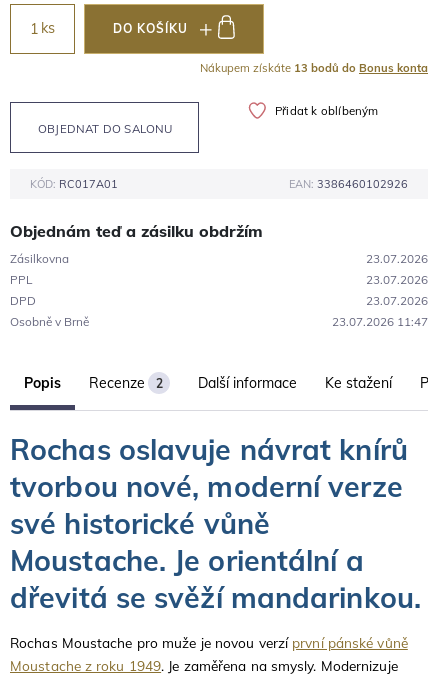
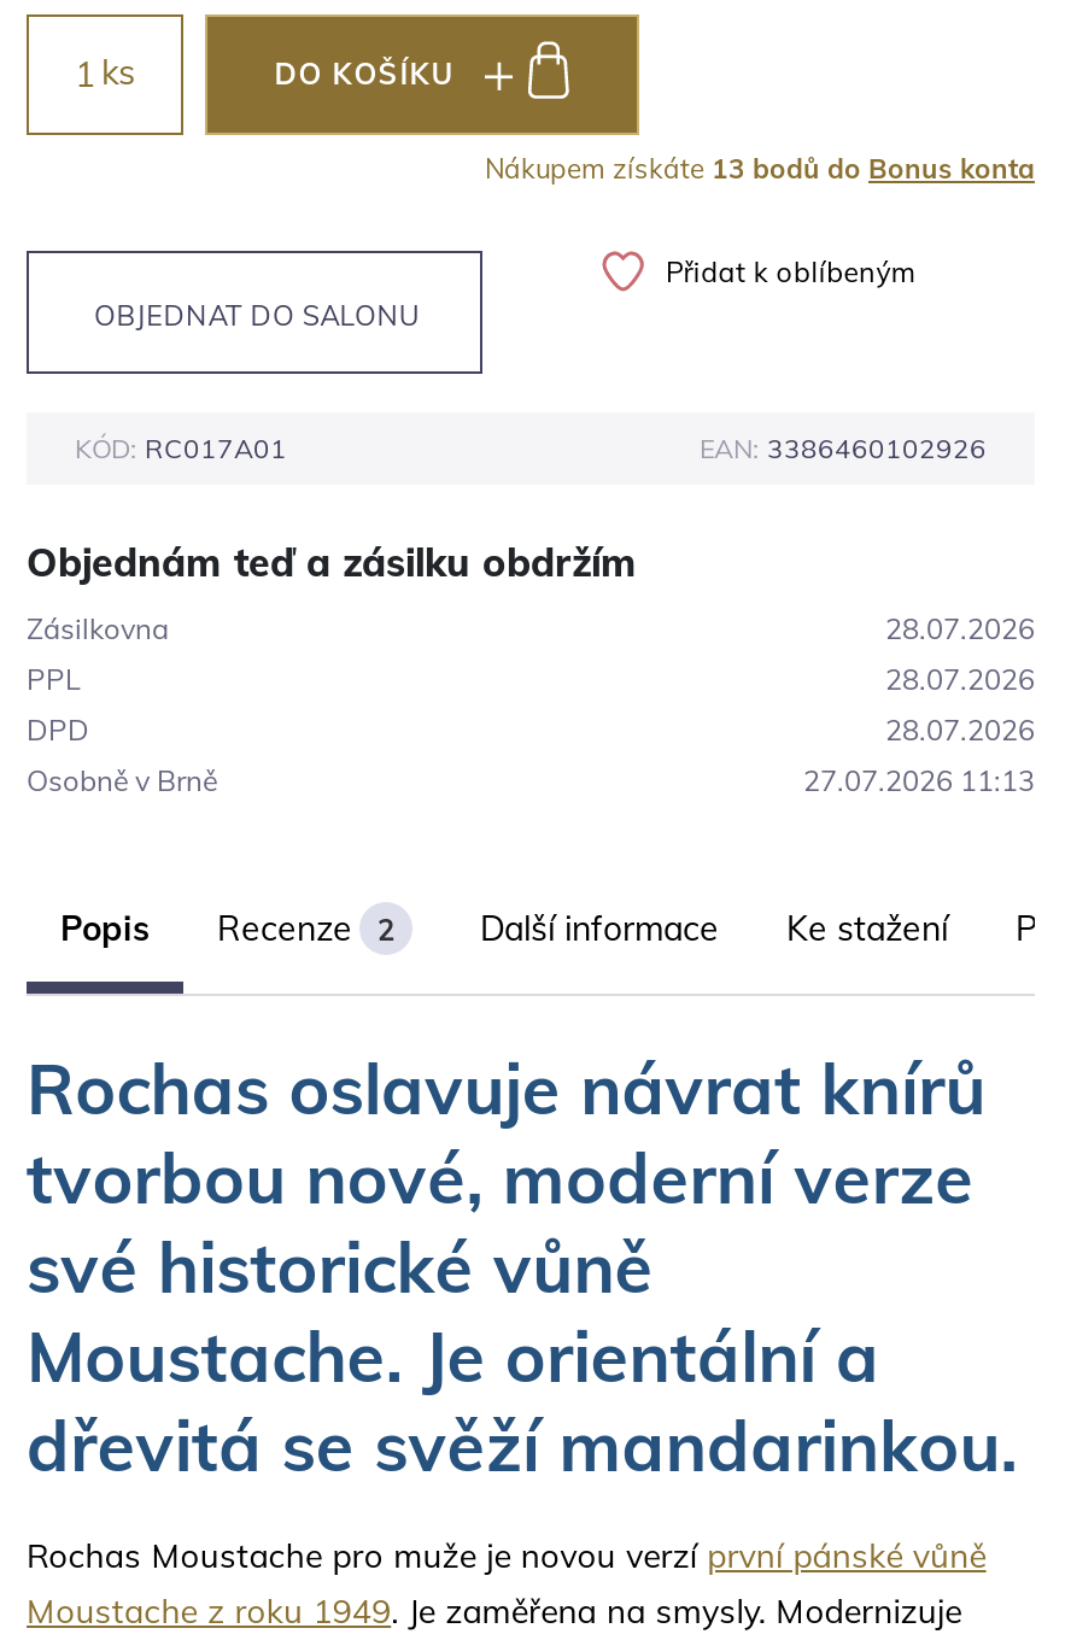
- 23.07.2026
+ 28.07.2026

- 23.07.2026
+ 28.07.2026

- 23.07.2026
+ 28.07.2026

- 23.07.2026 11:47
+ 27.07.2026 11:13
